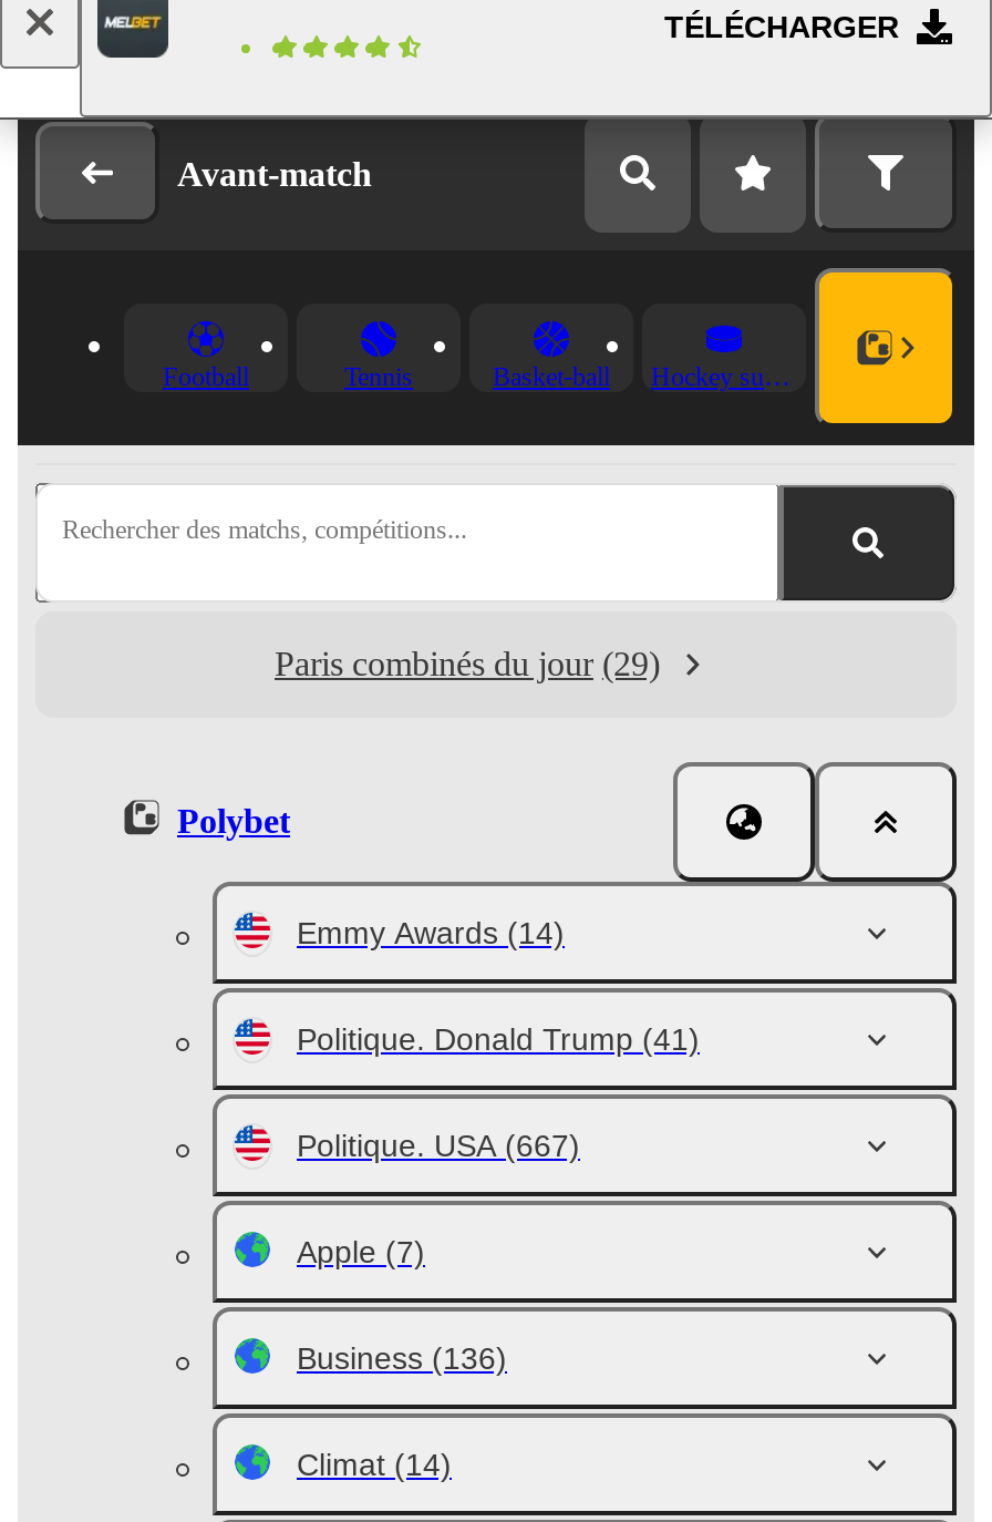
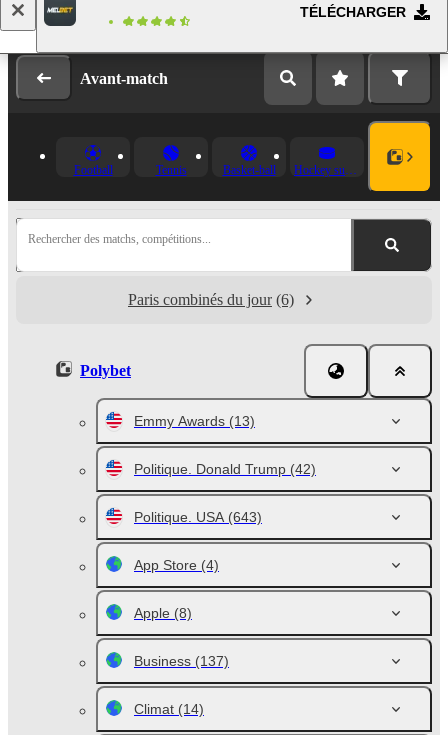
- Paris combinés du jour (29)
+ Paris combinés du jour (6)

- Emmy Awards (14)
- Politique. Donald Trump (41)
- Politique. USA (667)
- Apple (7)
- Business (136)
+ Emmy Awards (13)
+ Politique. Donald Trump (42)
+ Politique. USA (643)
+ App Store (4)
+ Apple (8)
+ Business (137)
